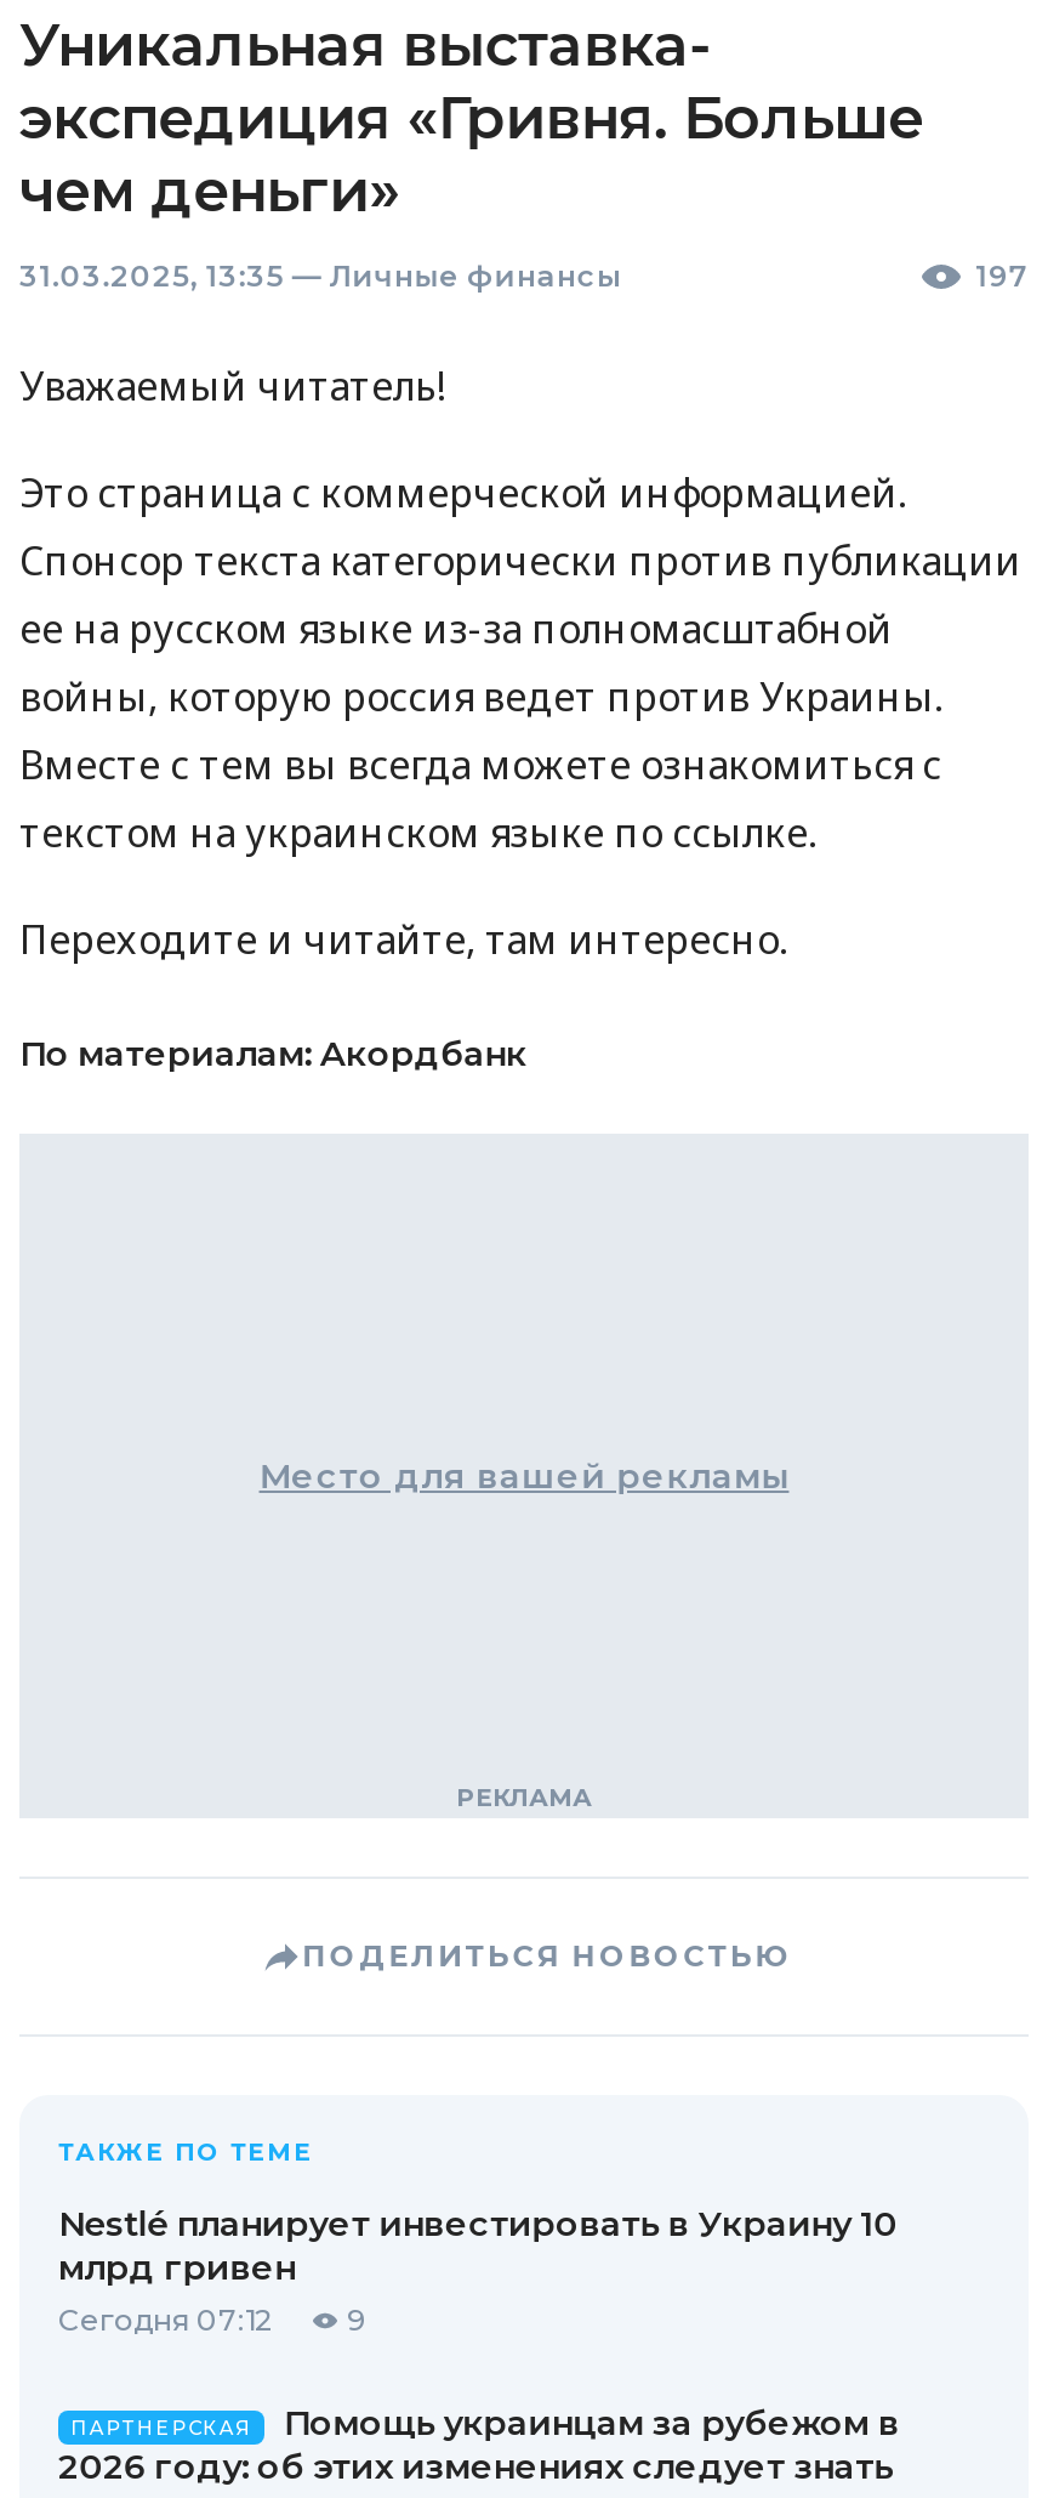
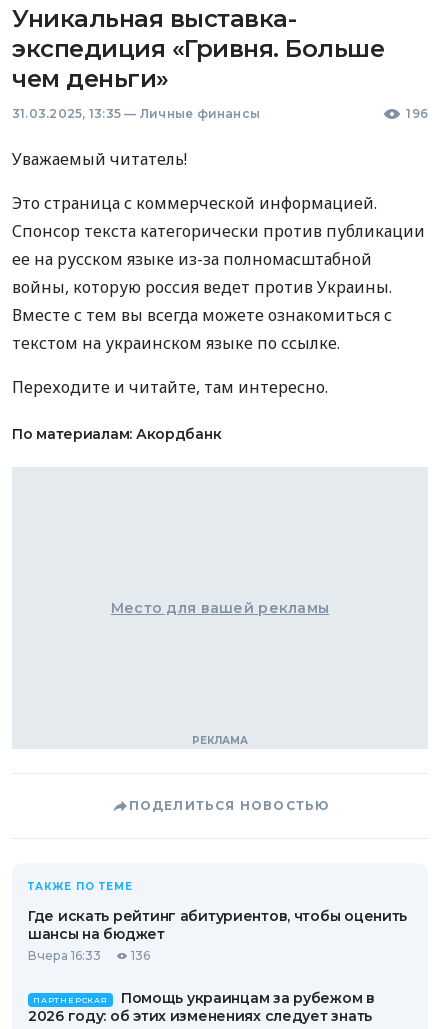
- 197
+ 196

- Nestlé планирует инвестировать в Украину 10
- млрд гривен
- Сегодня 07:12
- 9
+ Где искать рейтинг абитуриентов, чтобы оценить
+ шансы на бюджет
+ Вчера 16:33
+ 136
